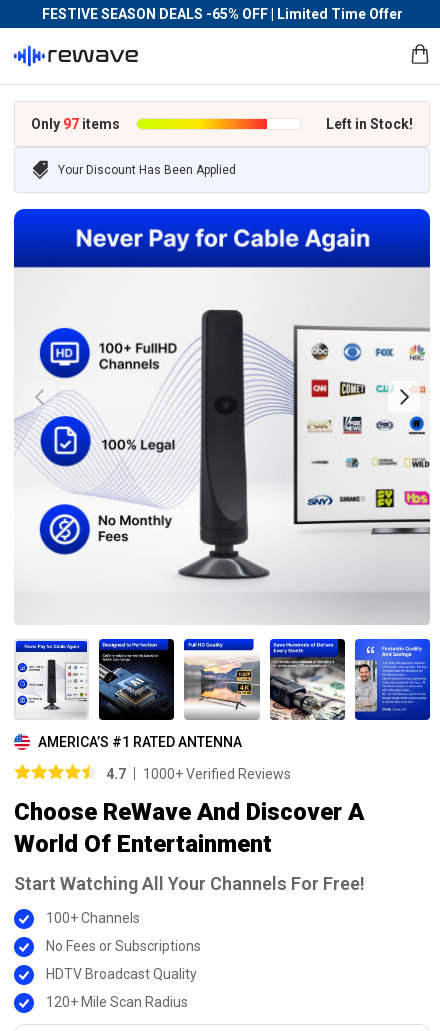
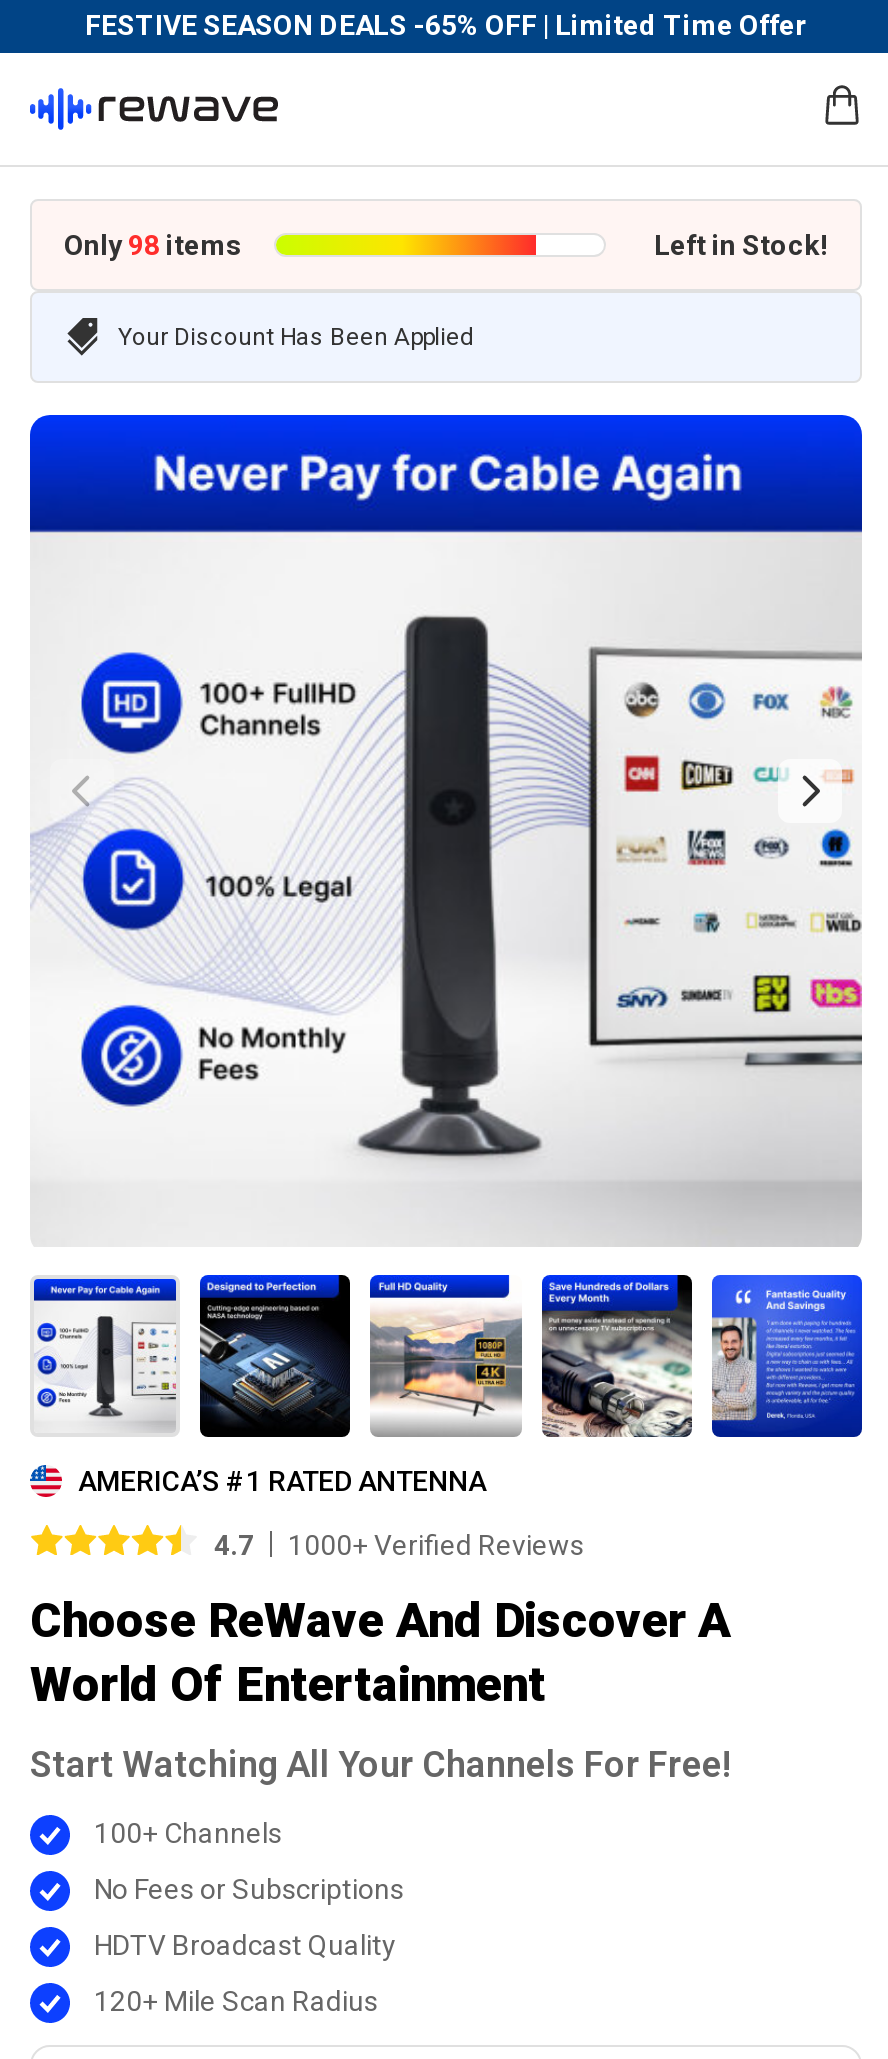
- Only 97 items
+ Only 98 items
